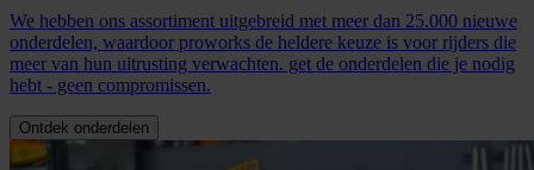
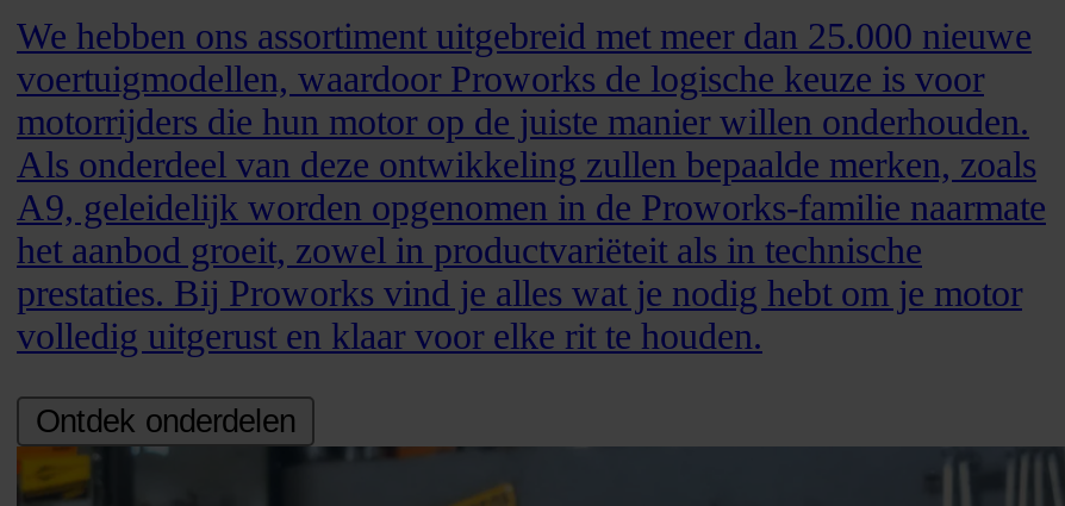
- onderdelen, waardoor proworks de heldere keuze is voor rijders die
- meer van hun uitrusting verwachten. get de onderdelen die je nodig
- hebt - geen compromissen.
+ voertuigmodellen, waardoor Proworks de logische keuze is voor
+ motorrijders die hun motor op de juiste manier willen onderhouden.
+ Als onderdeel van deze ontwikkeling zullen bepaalde merken, zoals
+ A9, geleidelijk worden opgenomen in de Proworks-familie naarmate
+ het aanbod groeit, zowel in productvariëteit als in technische
+ prestaties. Bij Proworks vind je alles wat je nodig hebt om je motor
+ volledig uitgerust en klaar voor elke rit te houden.
